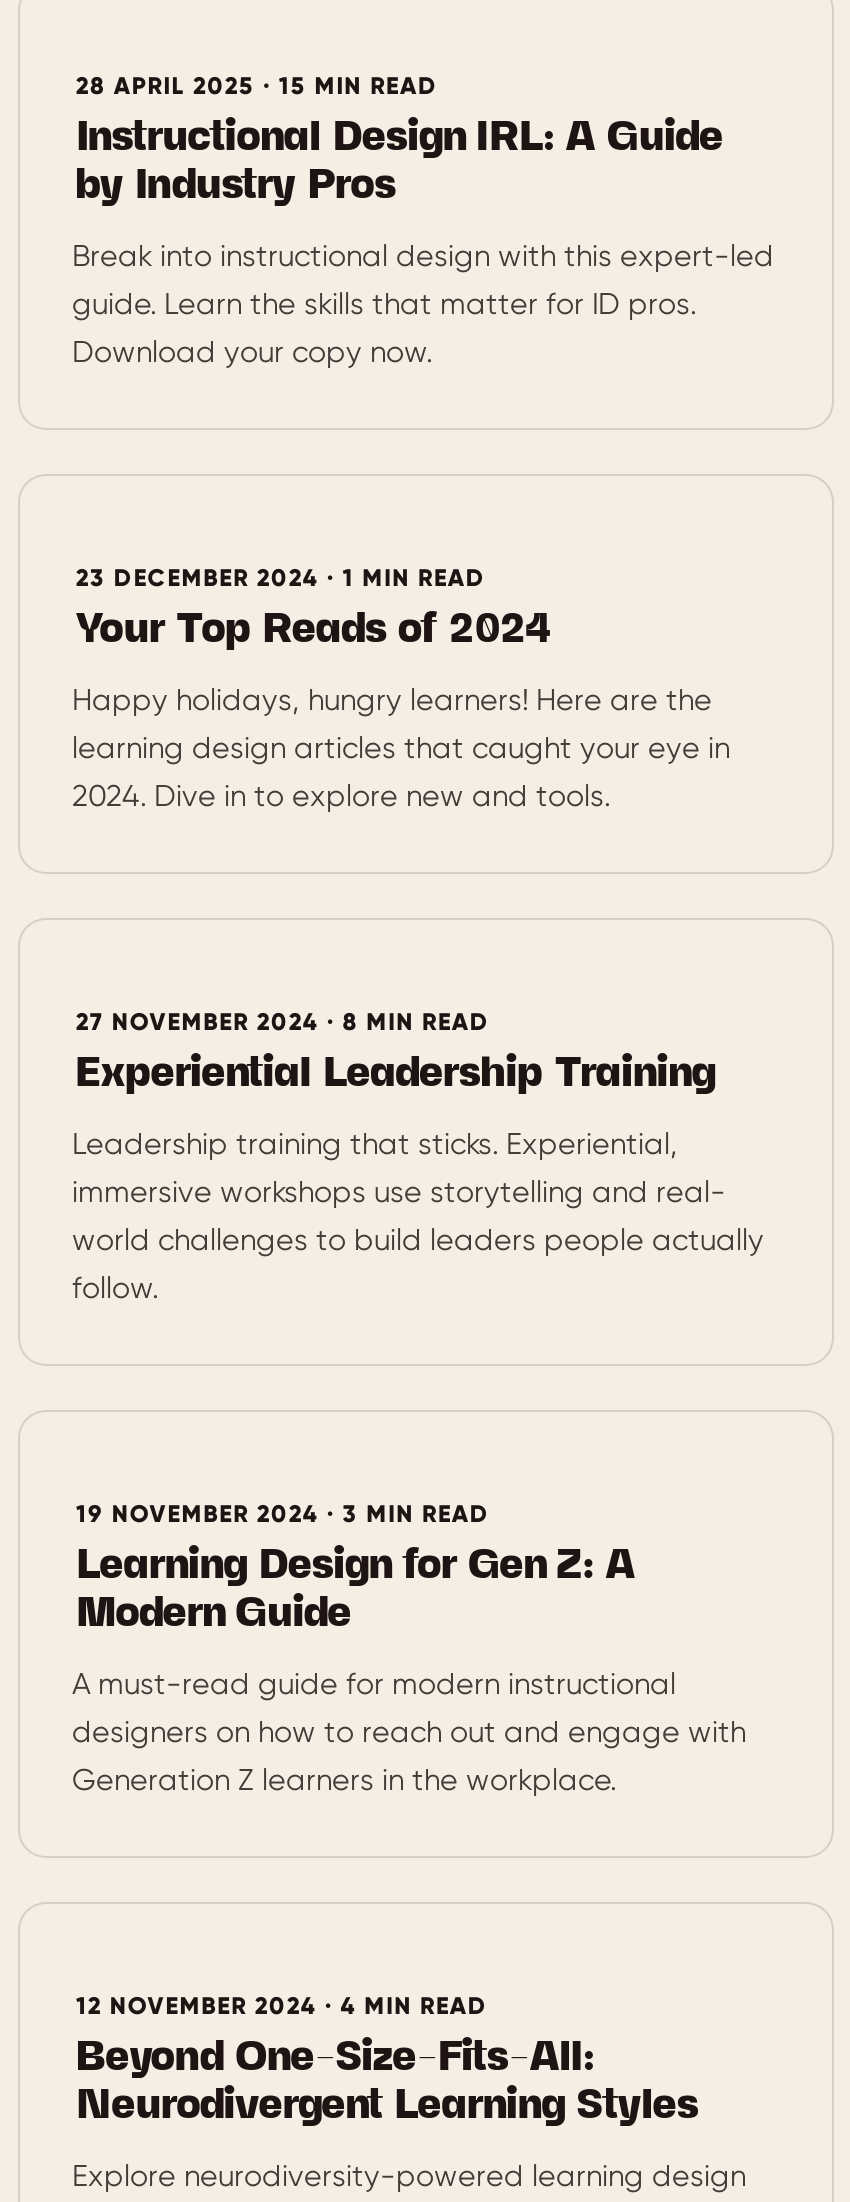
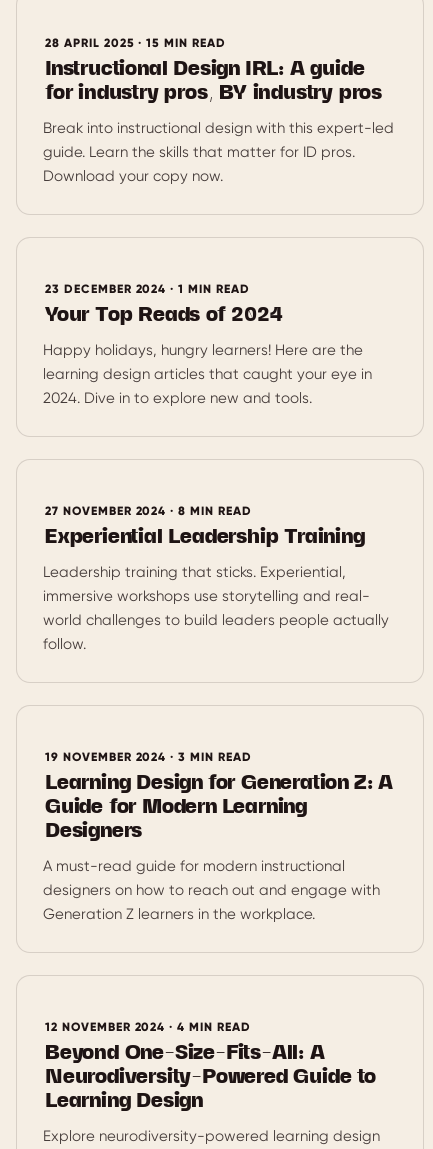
- Instructional Design IRL: A Guide
- by Industry Pros
+ Instructional Design IRL: A guide
+ for industry pros, BY industry pros

- Learning Design for Gen Z: A
- Modern Guide
+ Learning Design for Generation Z: A
+ Guide for Modern Learning
+ Designers

- Beyond One-Size-Fits-All:
- Neurodivergent Learning Styles
+ Beyond One-Size-Fits-All: A
+ Neurodiversity-Powered Guide to
+ Learning Design
